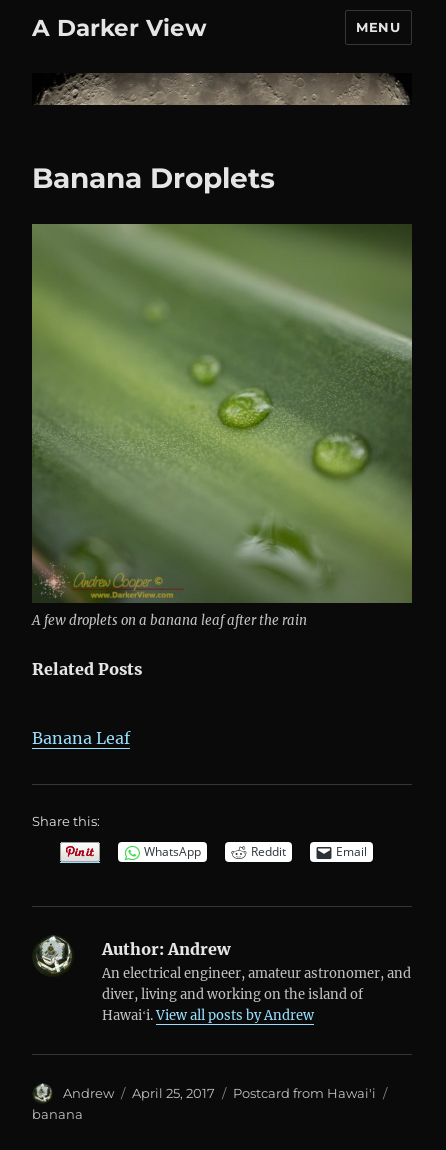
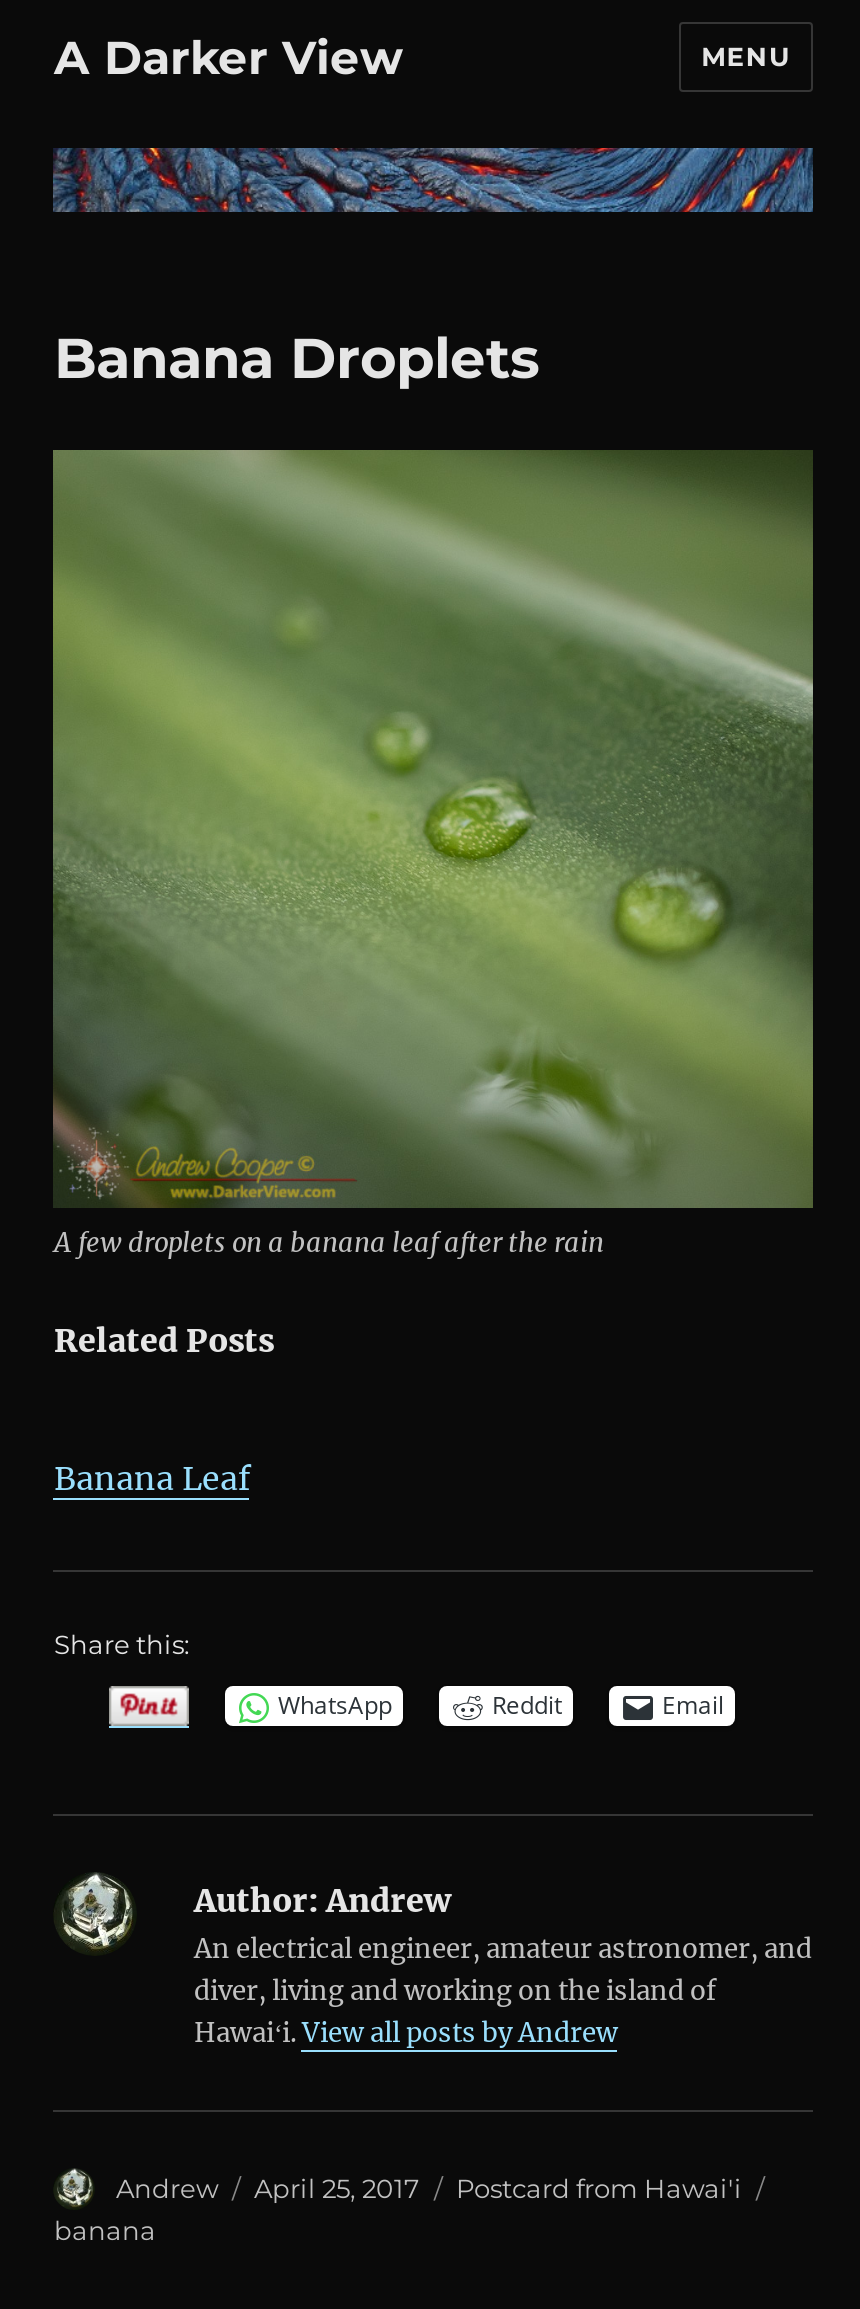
- [image]
+ [image]
